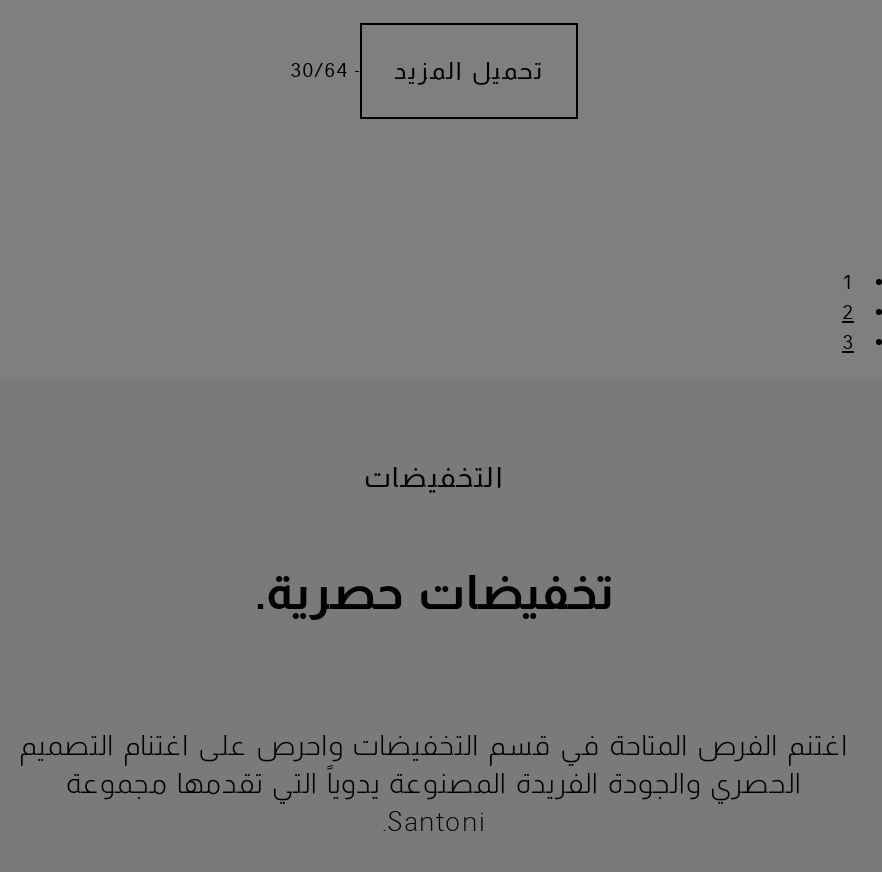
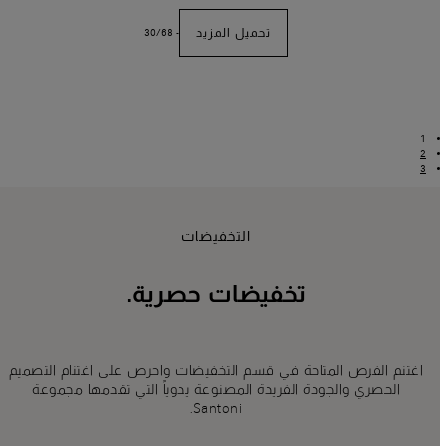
- 30/64
+ 30/68
